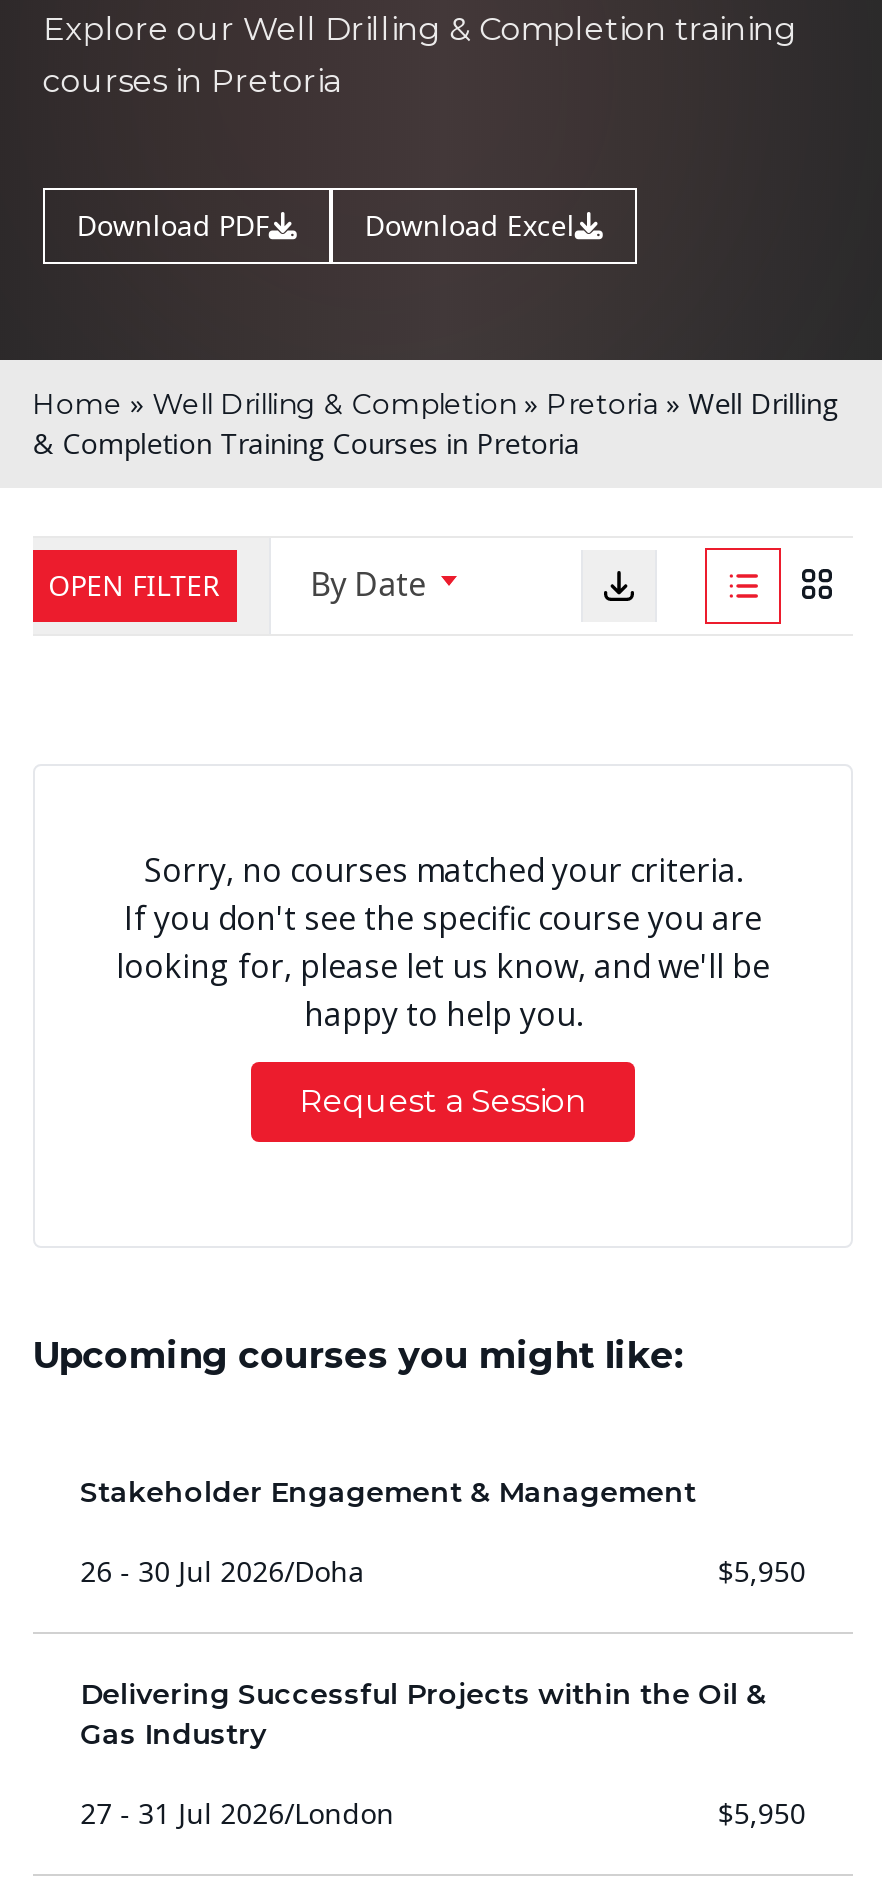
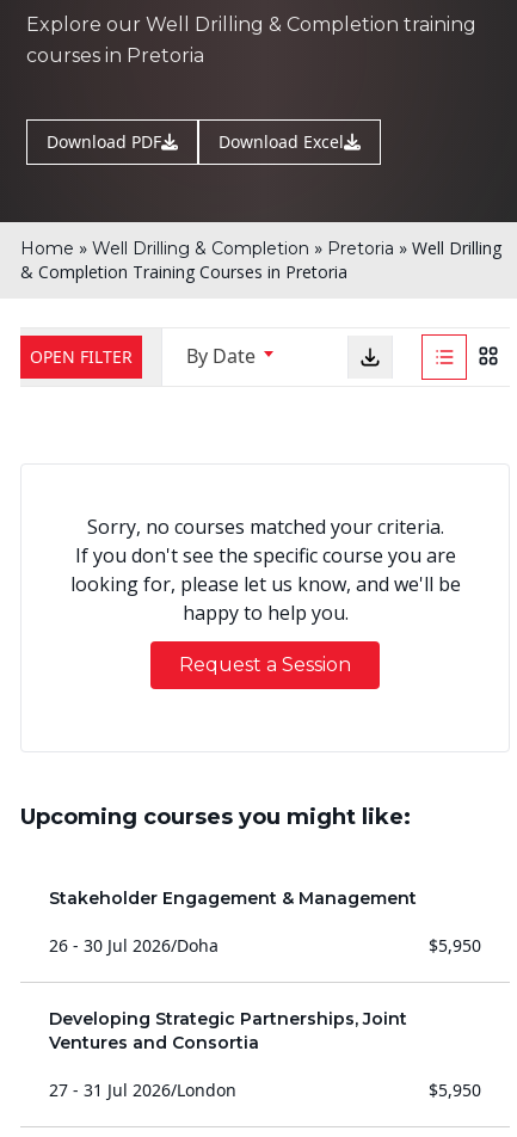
- Delivering Successful Projects within the Oil &
- Gas Industry
+ Developing Strategic Partnerships, Joint
+ Ventures and Consortia
